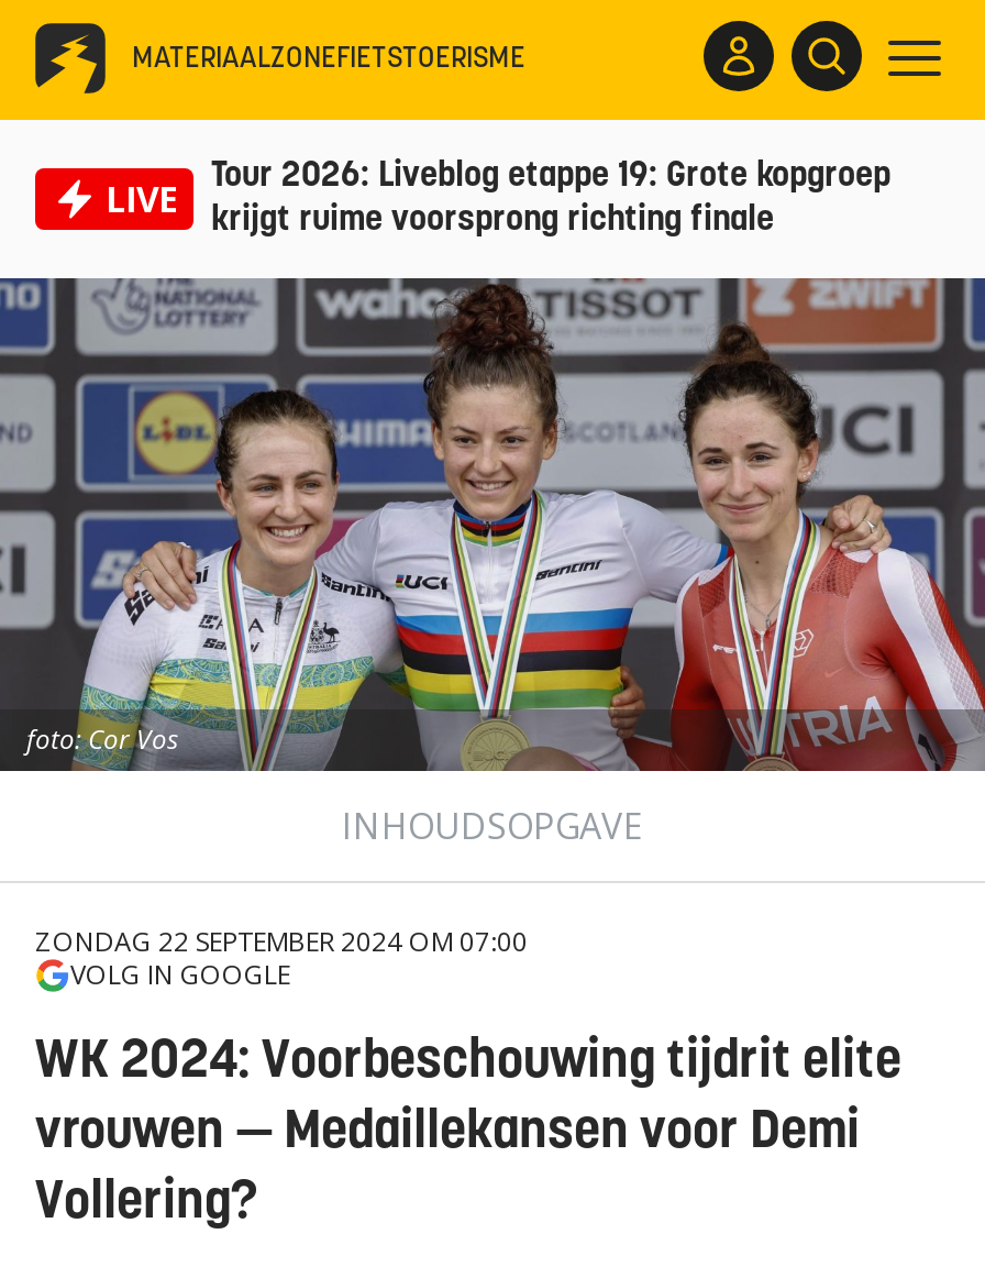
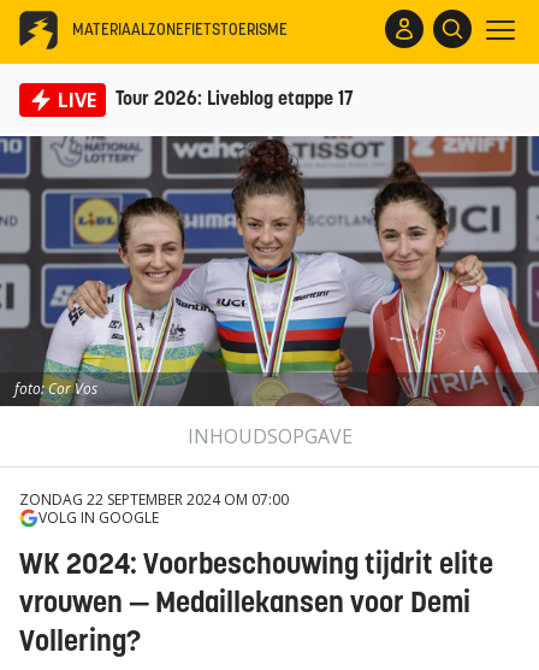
- Tour 2026: Liveblog etappe 19: Grote kopgroep
- krijgt ruime voorsprong richting finale
+ Tour 2026: Liveblog etappe 17
